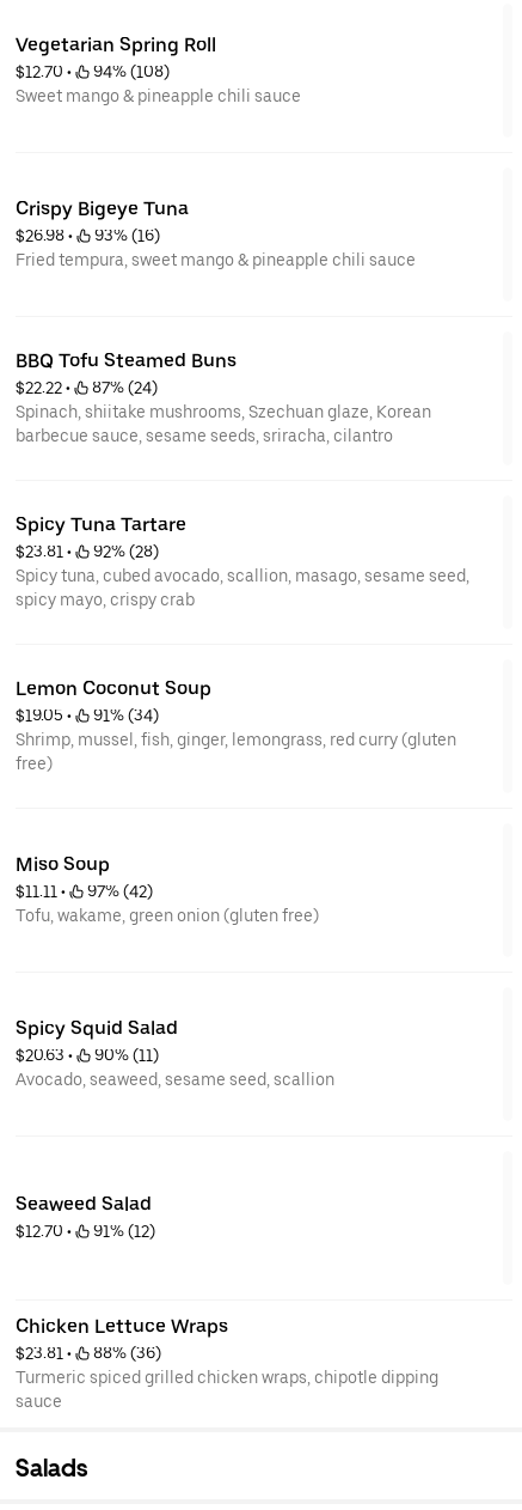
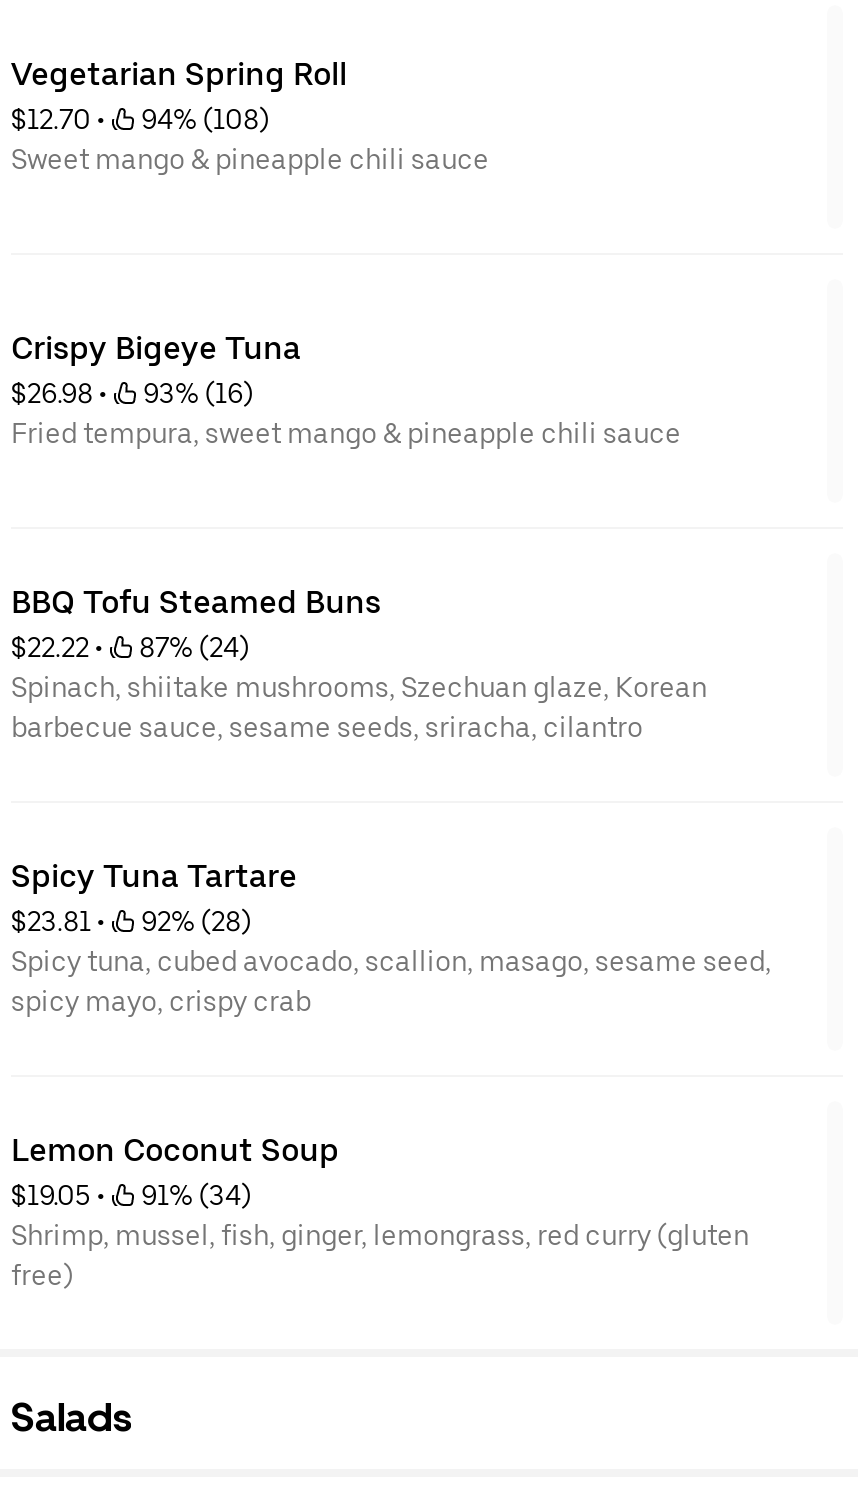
- Miso Soup
- $11.11 •
- 97% (42)
- Tofu, wakame, green onion (gluten free)

- Spicy Squid Salad
- $20.63 •
- 90% (11)
- Avocado, seaweed, sesame seed, scallion

- Seaweed Salad
- $12.70 •
- 91% (12)

- Chicken Lettuce Wraps
- $23.81 •
- 88% (36)
- Turmeric spiced grilled chicken wraps, chipotle dipping
- sauce
